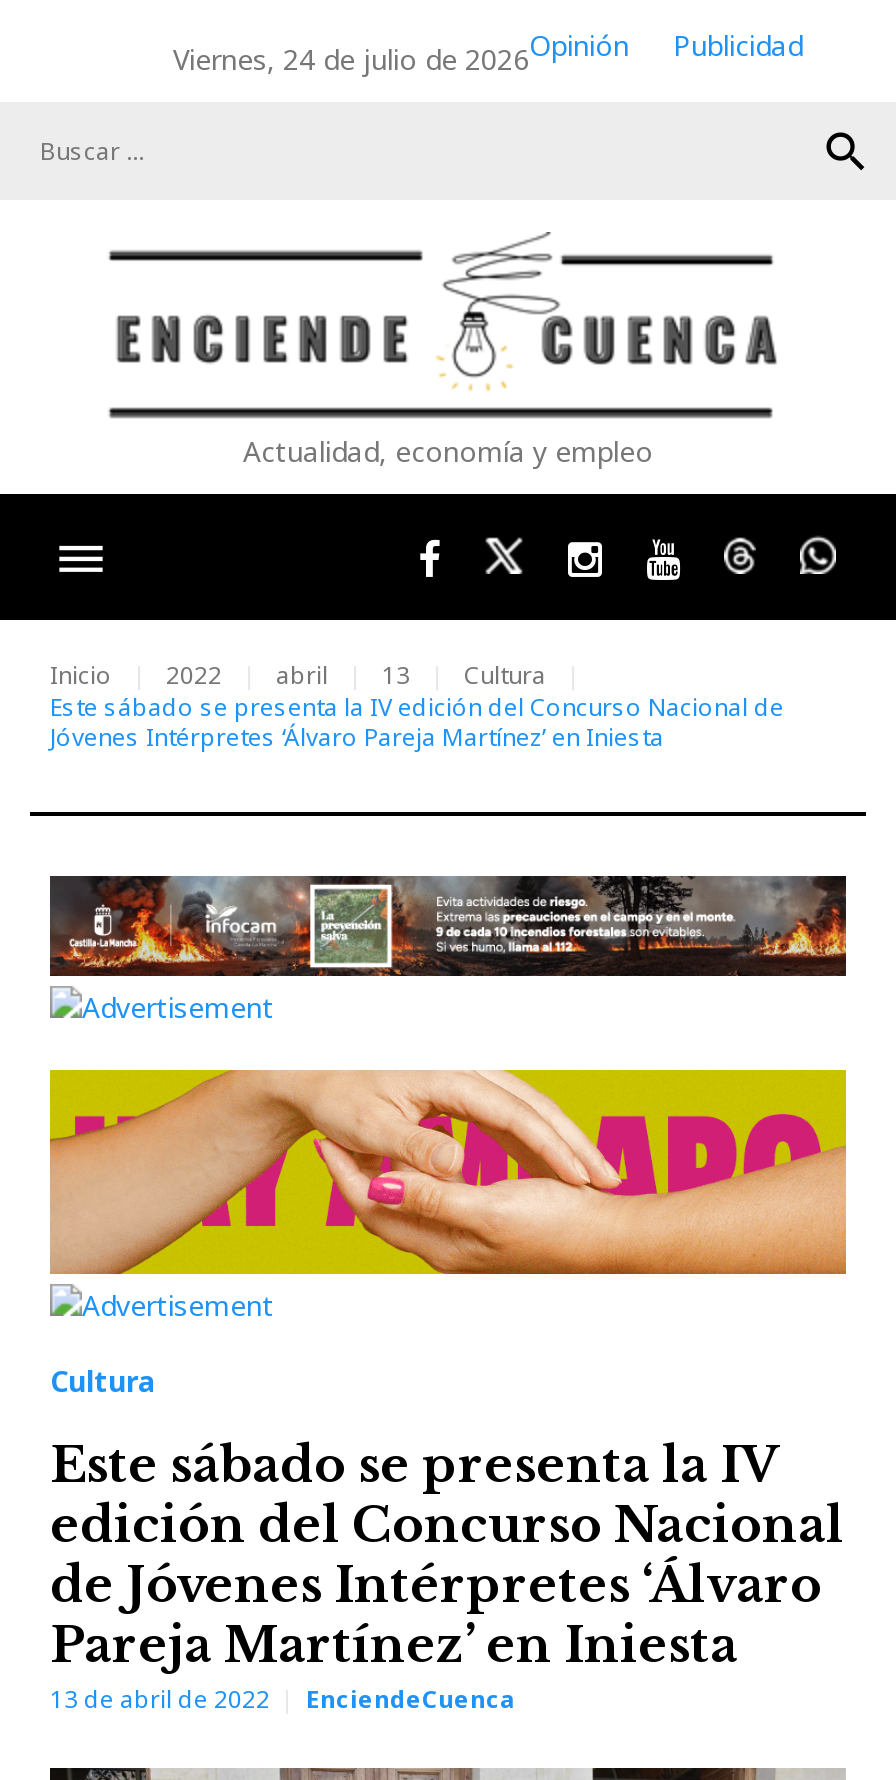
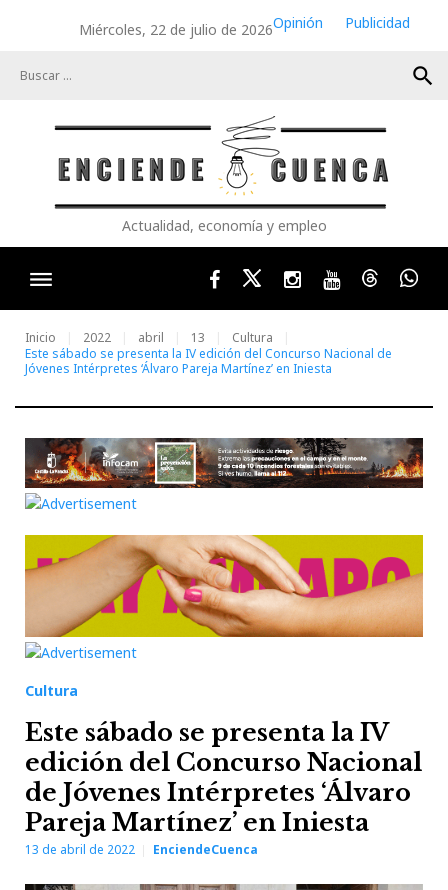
- Viernes, 24 de julio de 2026Opinión
+ Miércoles, 22 de julio de 2026Opinión
